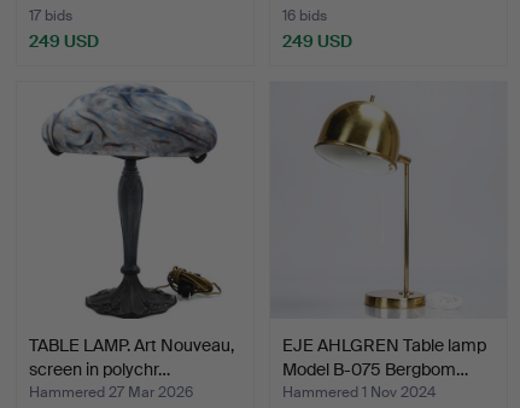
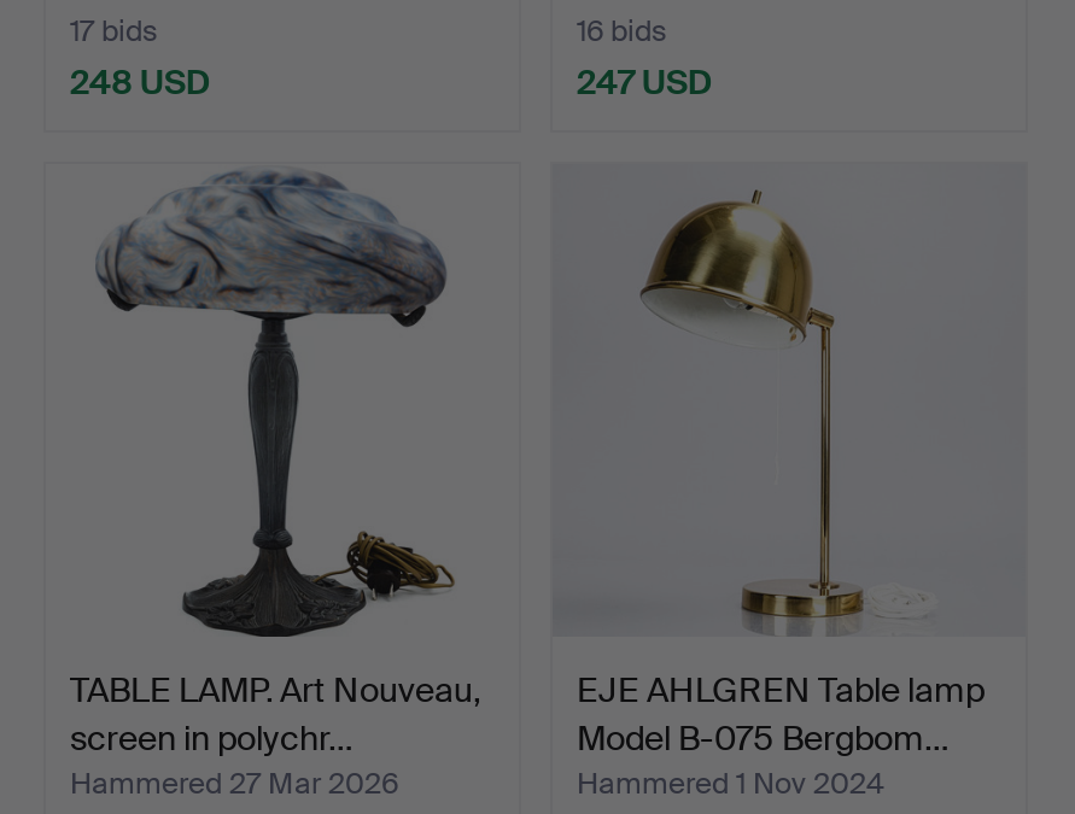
- 249 USD
+ 248 USD

- 249 USD
+ 247 USD
